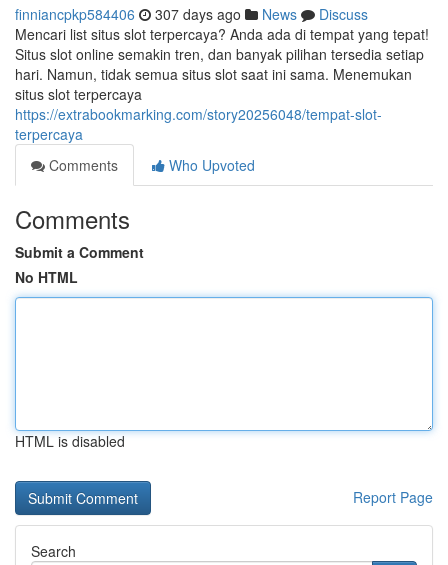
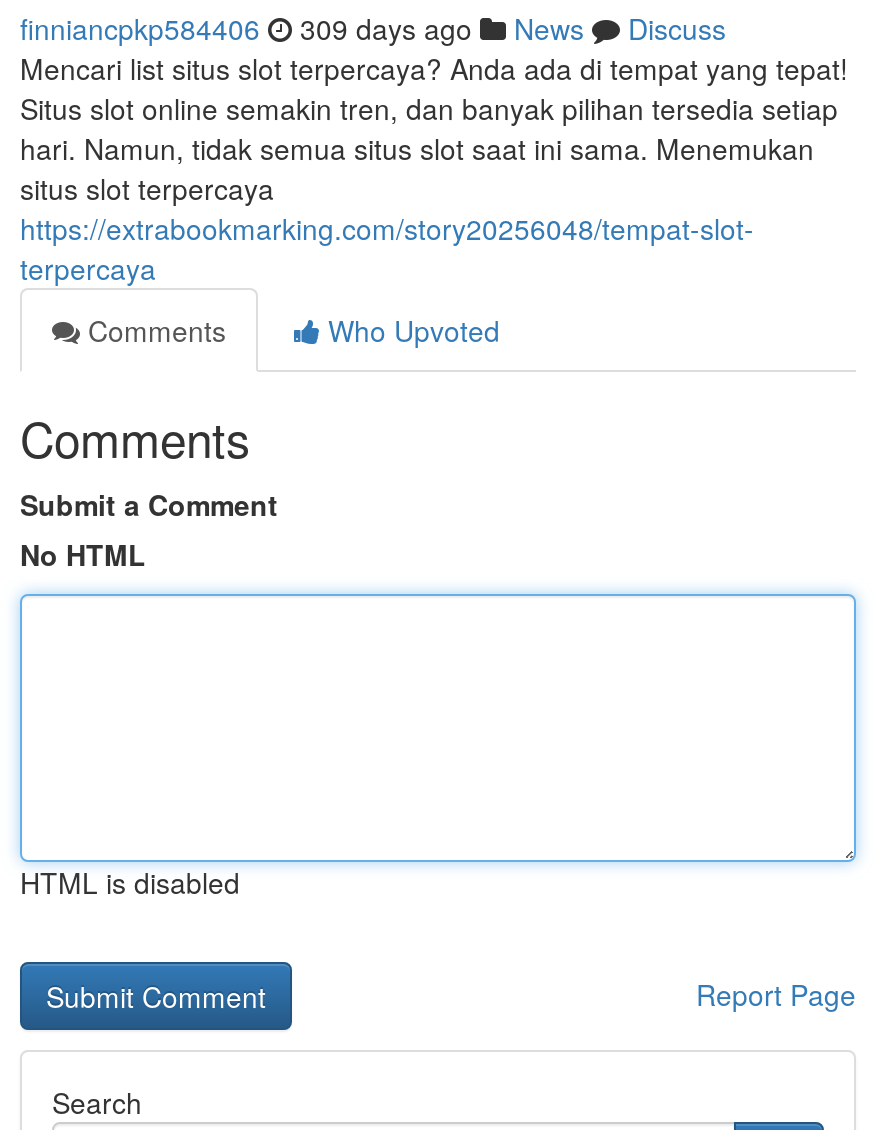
- finniancpkp584406 307 days ago News Discuss
+ finniancpkp584406 309 days ago News Discuss
